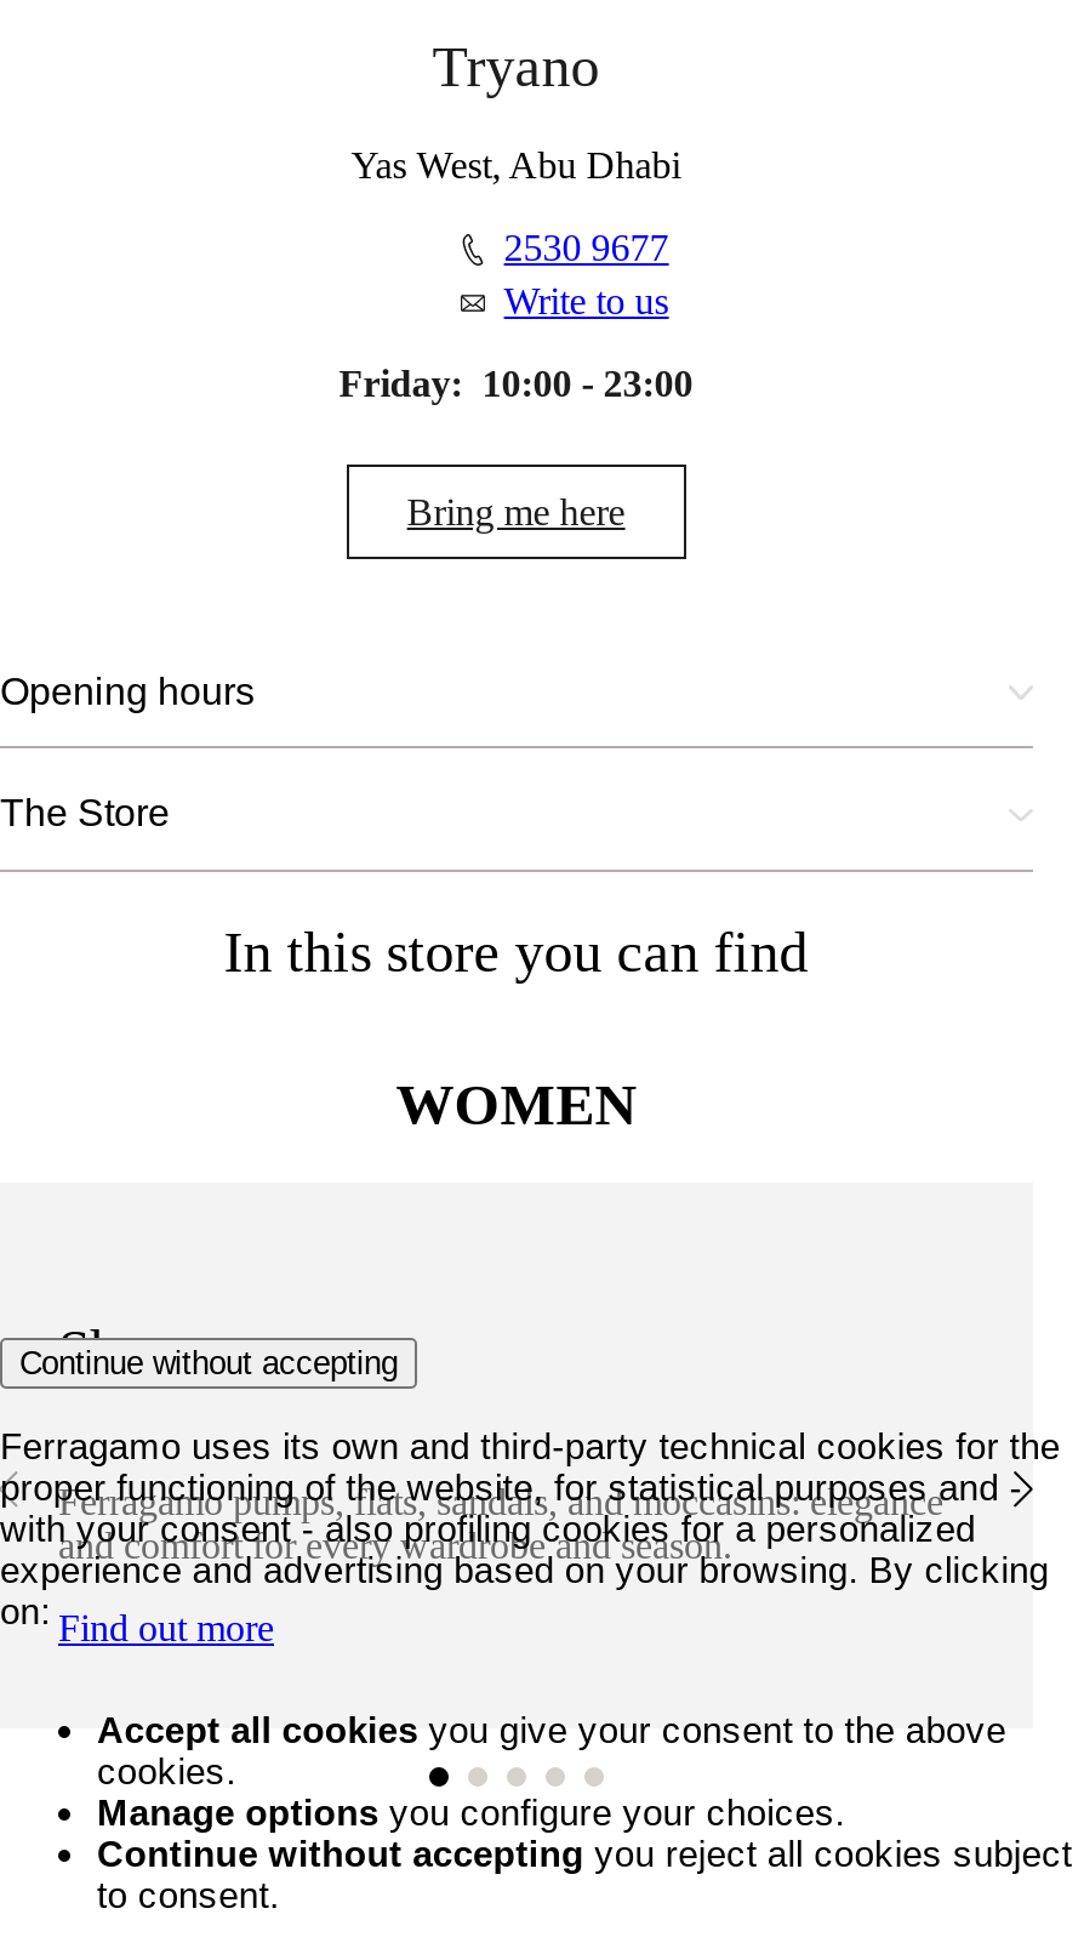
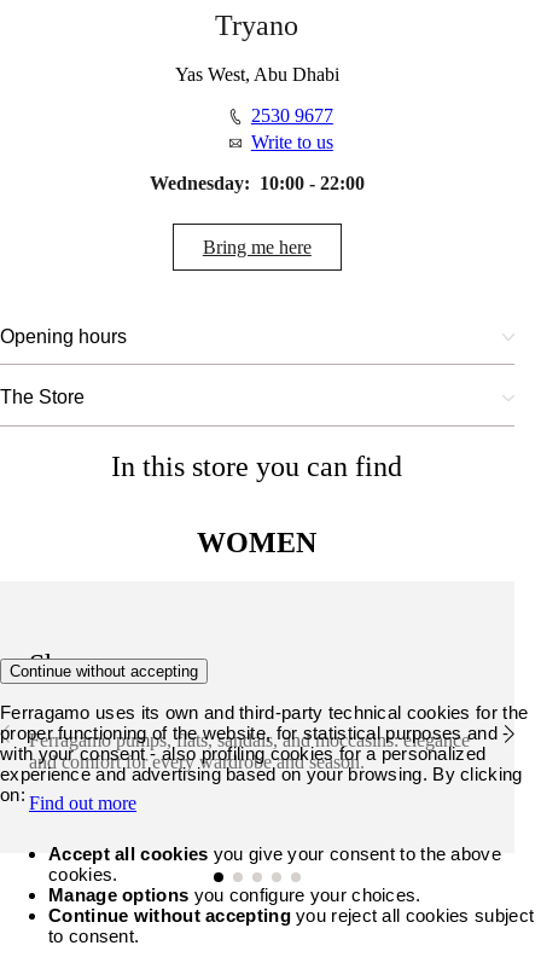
- Friday: 10:00 - 23:00
+ Wednesday: 10:00 - 22:00
